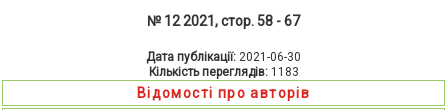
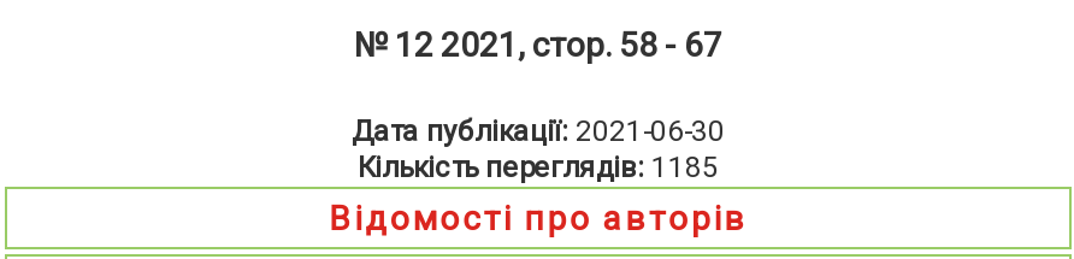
- Кількість переглядів: 1183
+ Кількість переглядів: 1185
